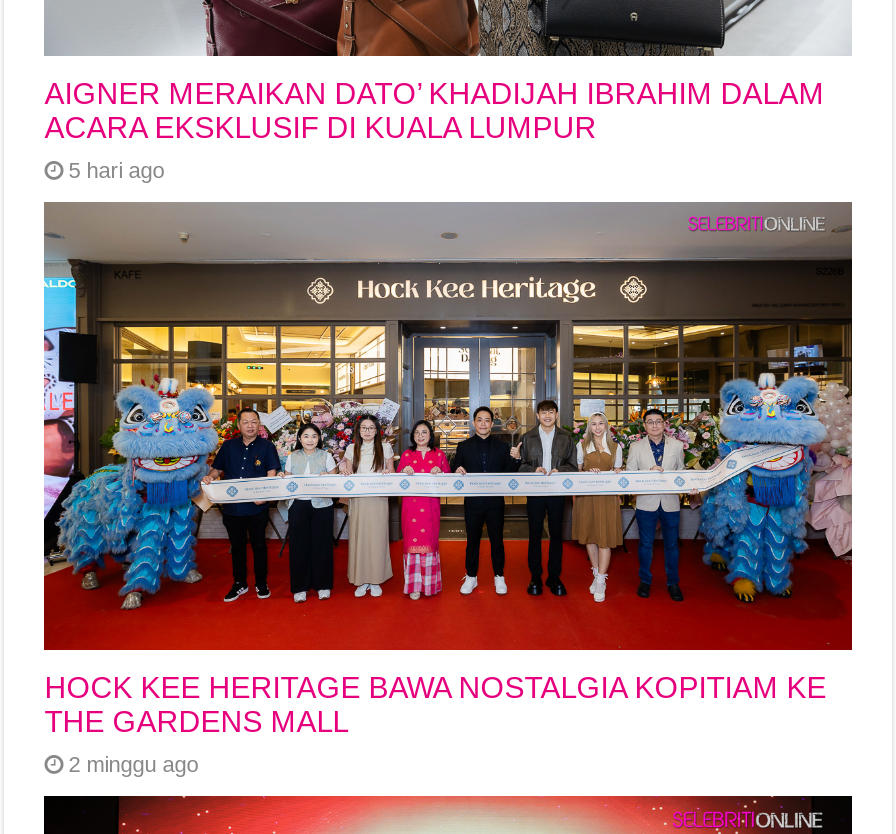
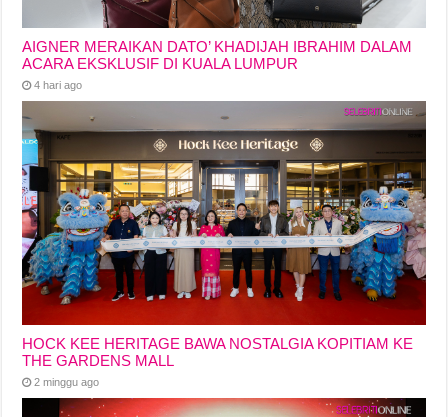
- 5 hari ago
+ 4 hari ago
